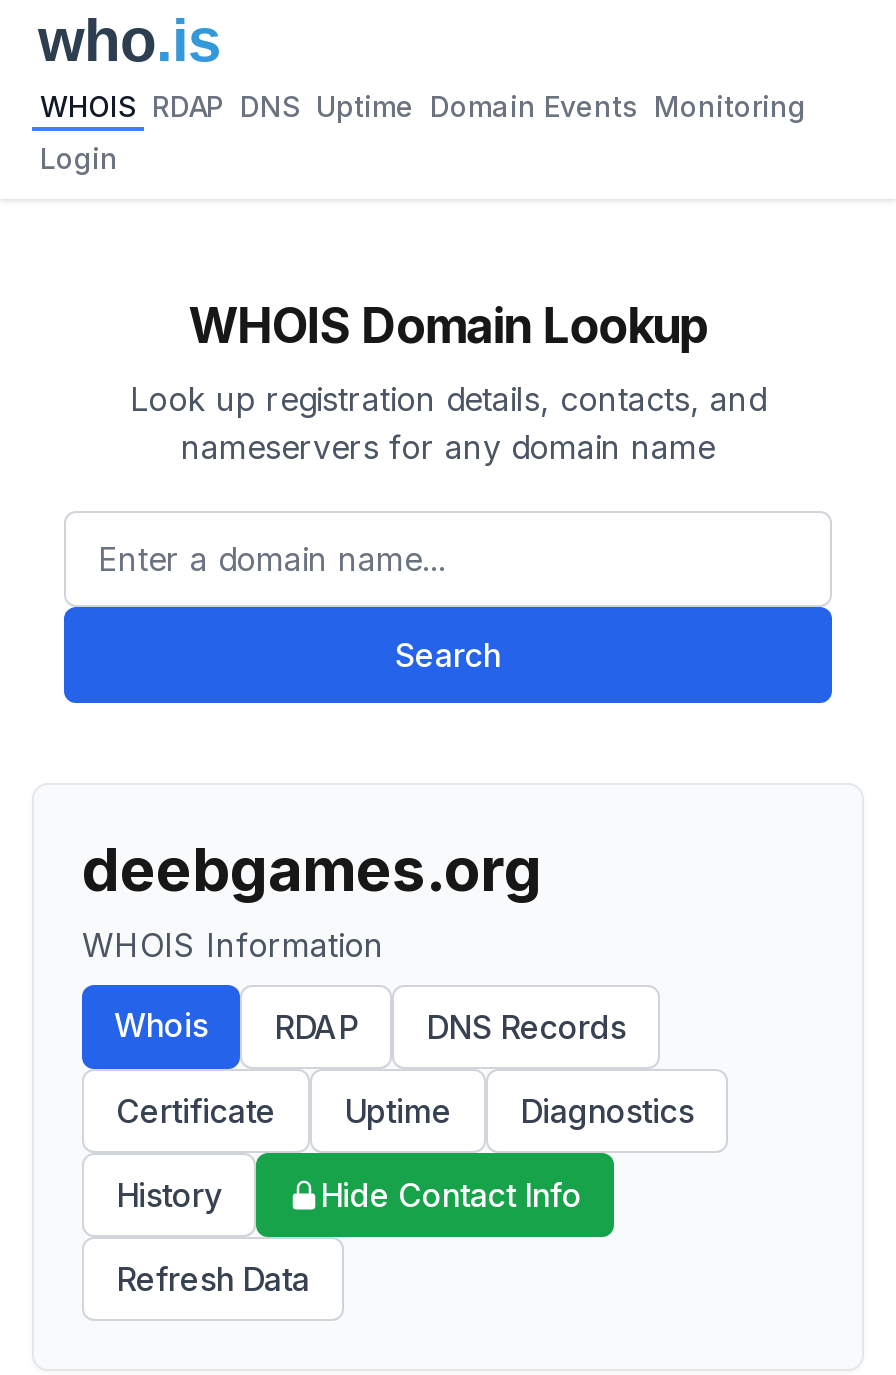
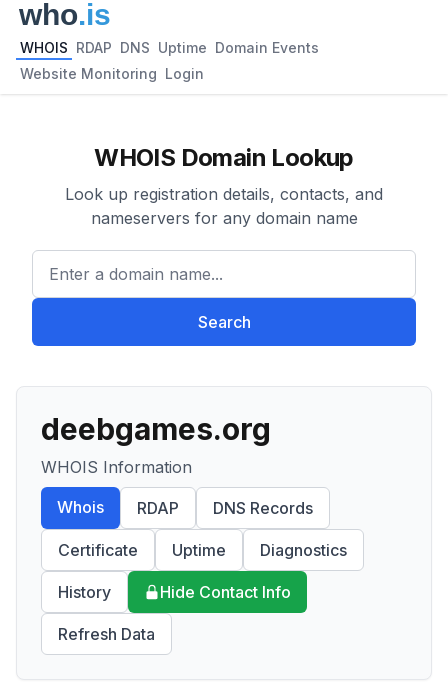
- WHOIS RDAP DNS Uptime Domain Events Monitoring
+ WHOIS RDAP DNS Uptime Domain Events

- Login
+ Website Monitoring Login
